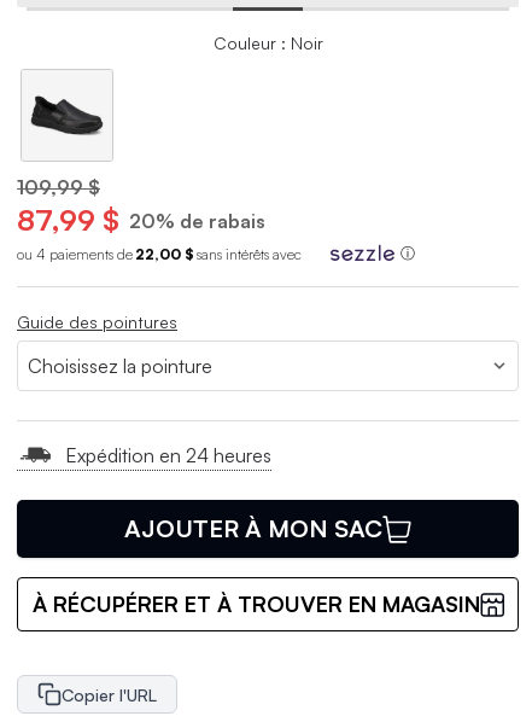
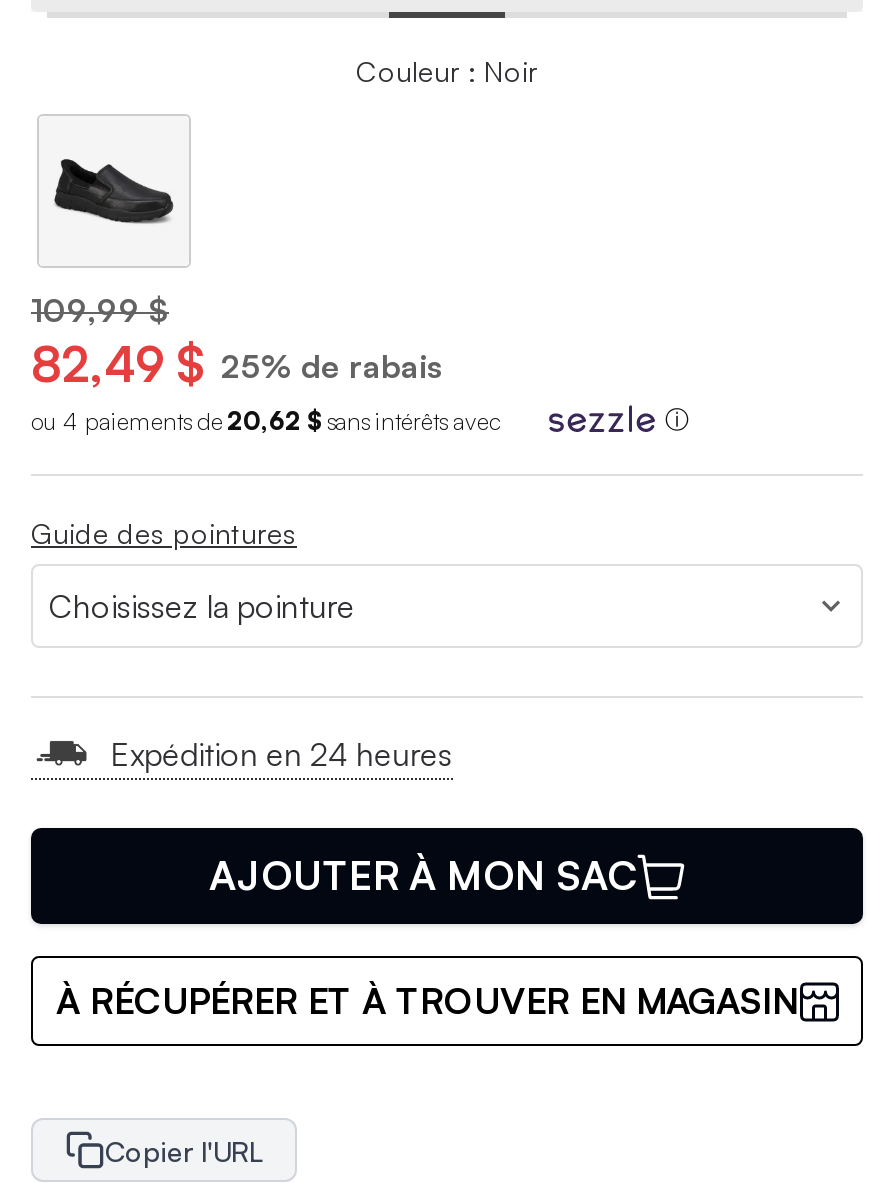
- 87,99 $ 20% de rabais
+ 82,49 $ 25% de rabais

- ou 4 paiements de 22,00 $ sans intérêts avec
+ ou 4 paiements de 20,62 $ sans intérêts avec
